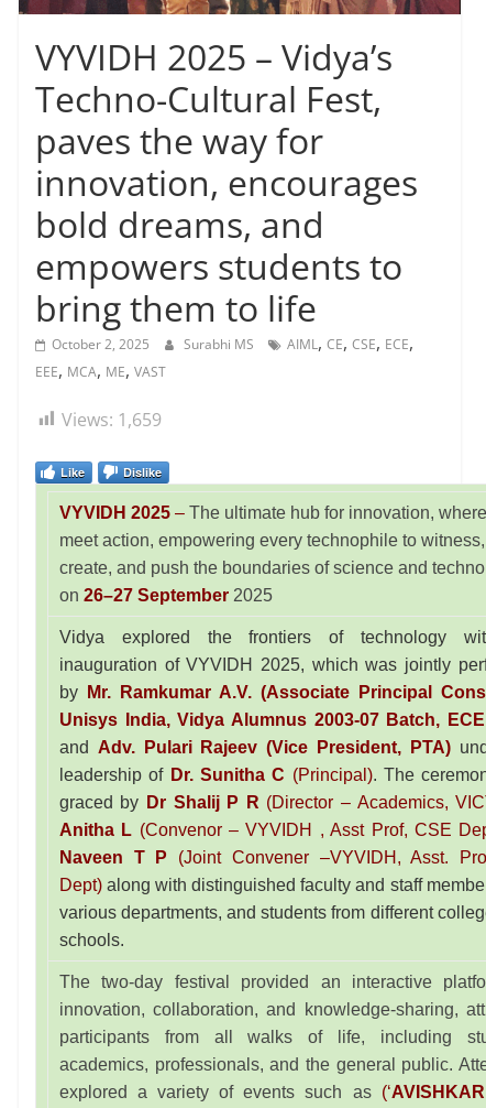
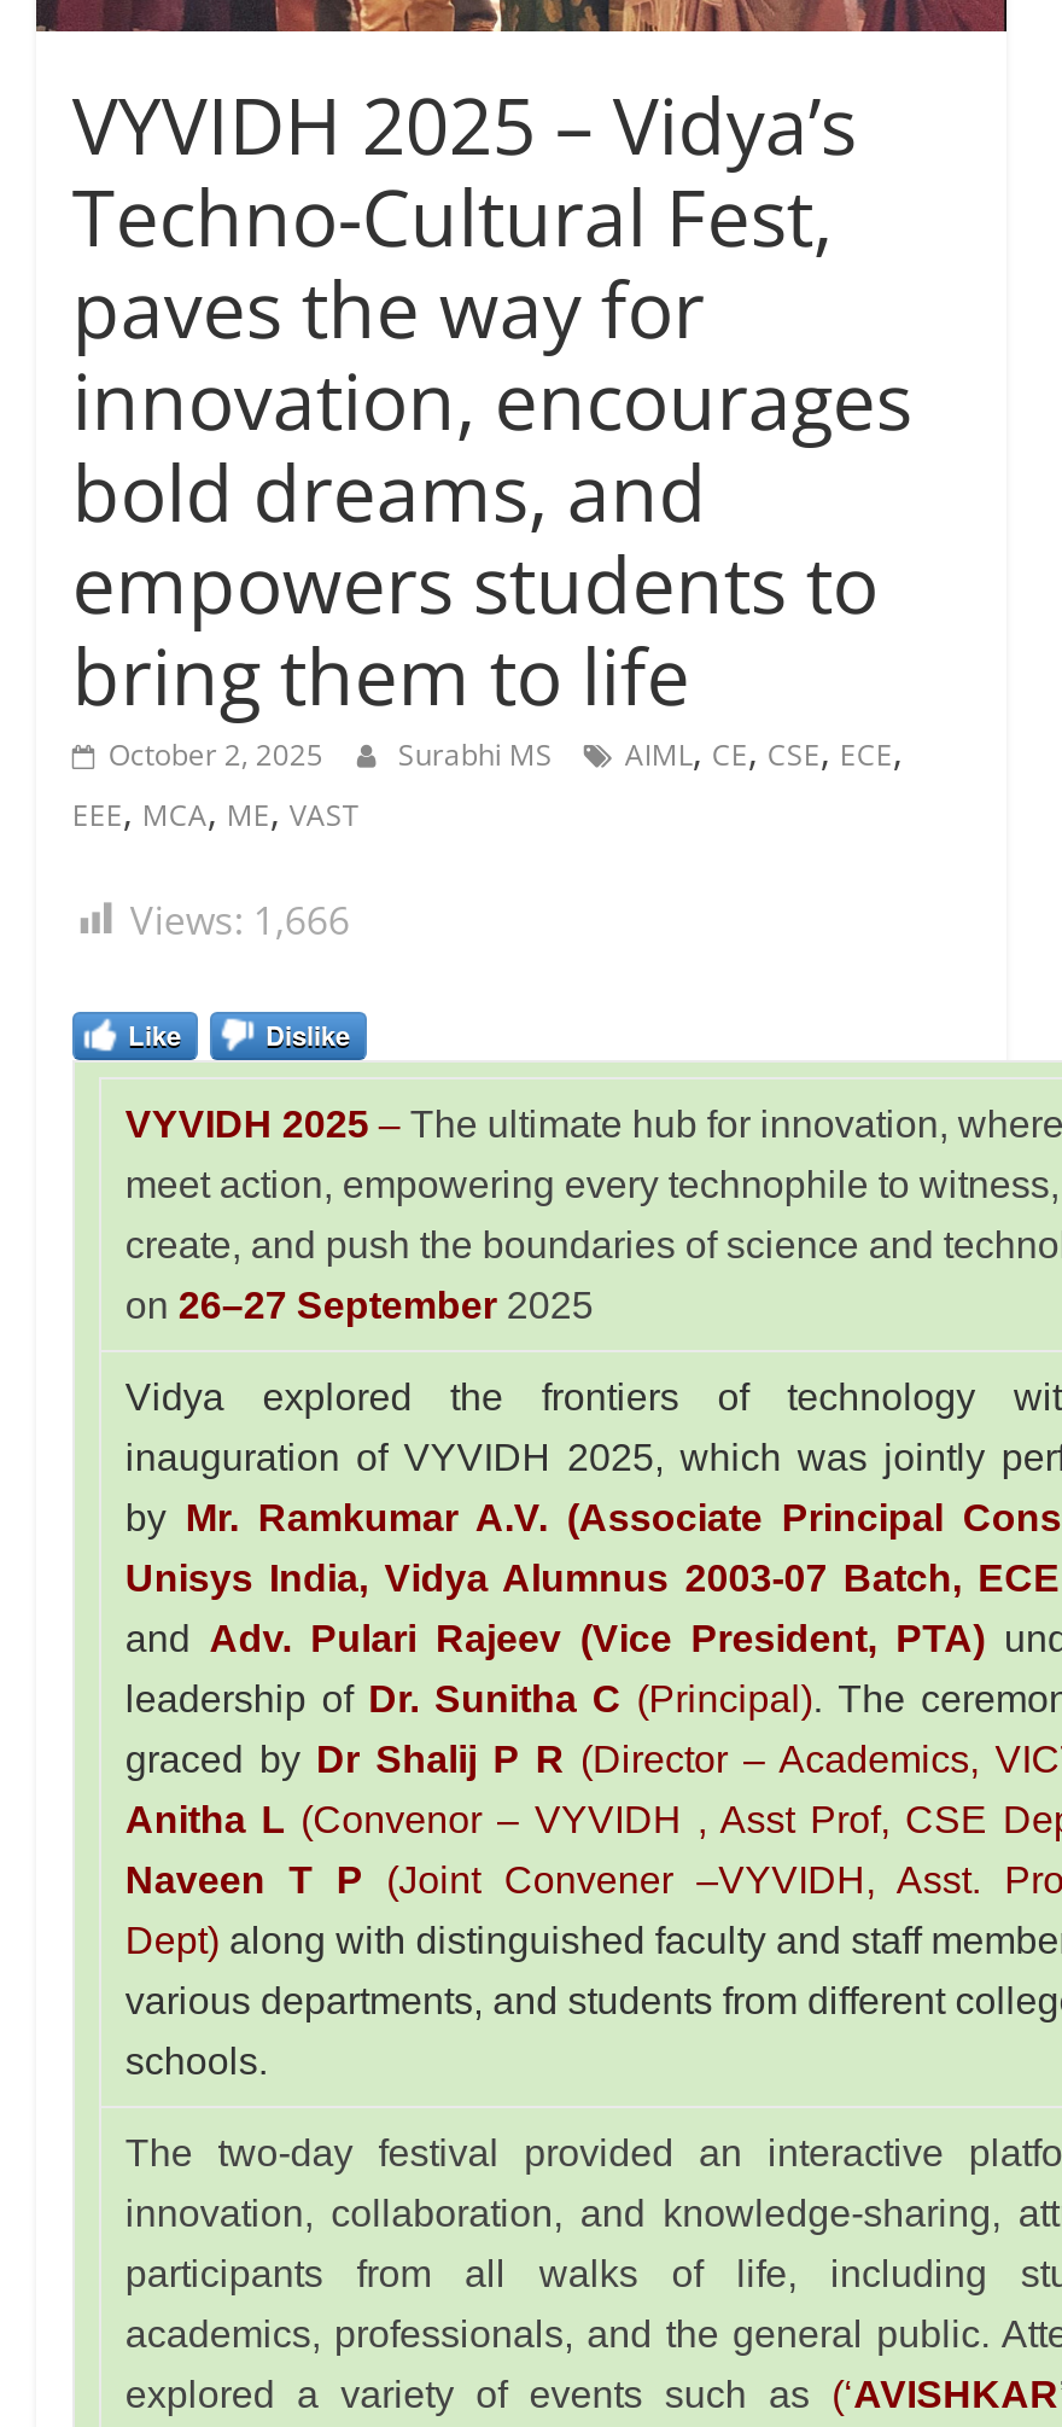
- Views: 1,659
+ Views: 1,666
